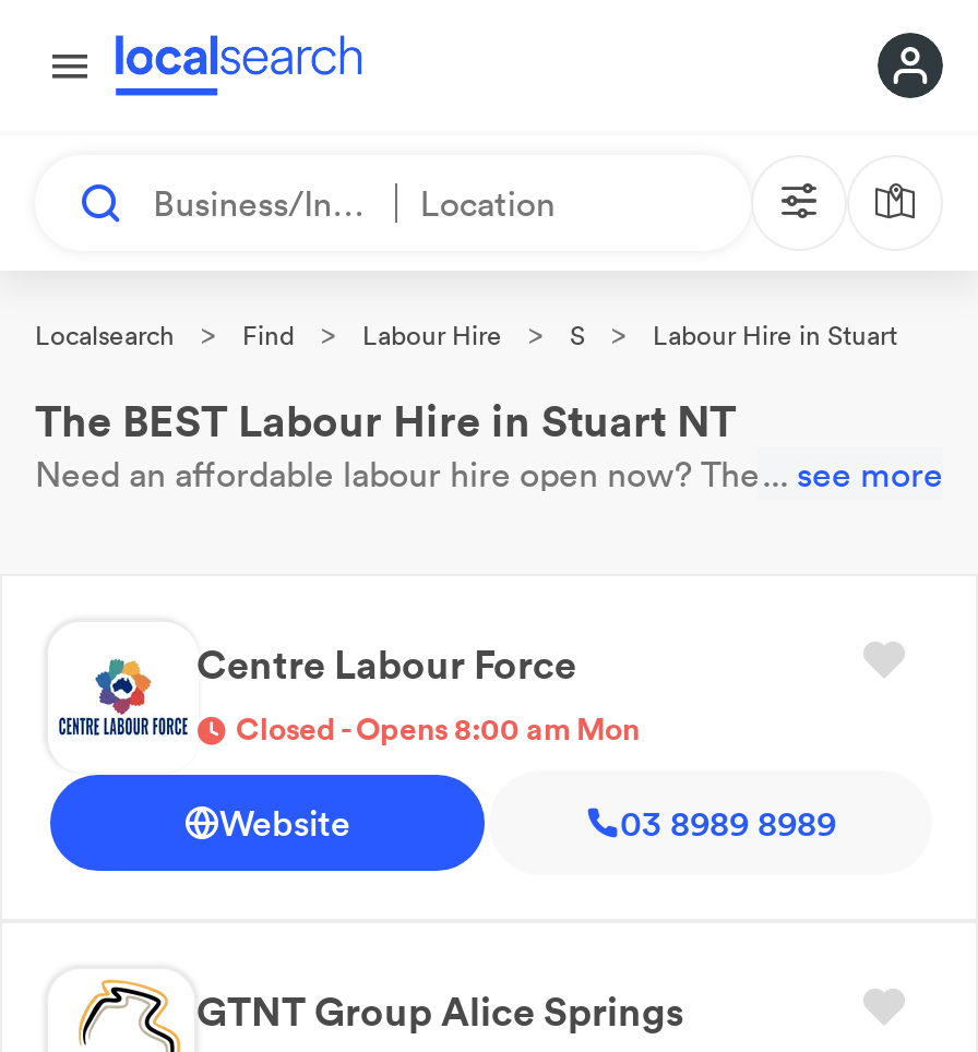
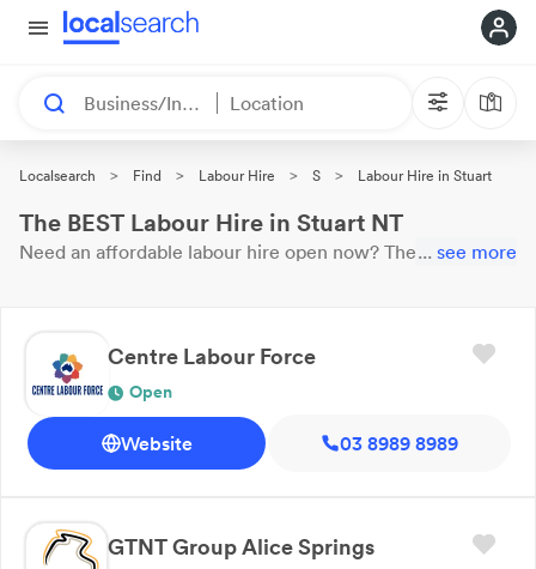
- Closed - Opens 8:00 am Mon
+ Open
